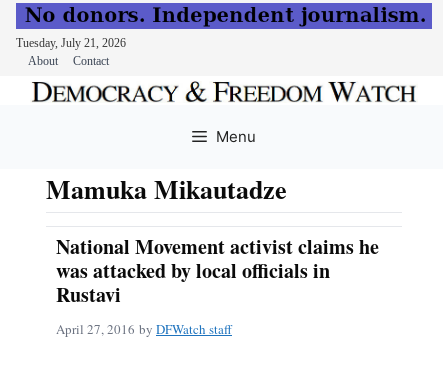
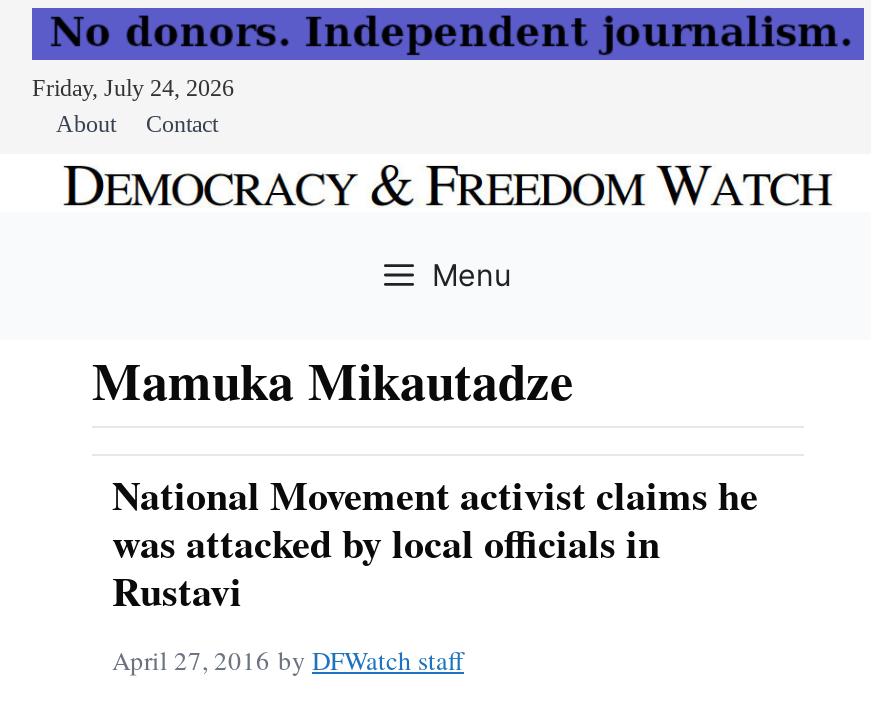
- Tuesday, July 21, 2026
+ Friday, July 24, 2026
